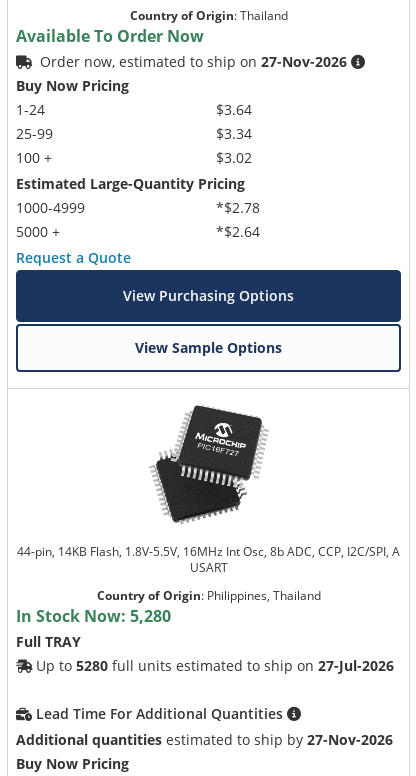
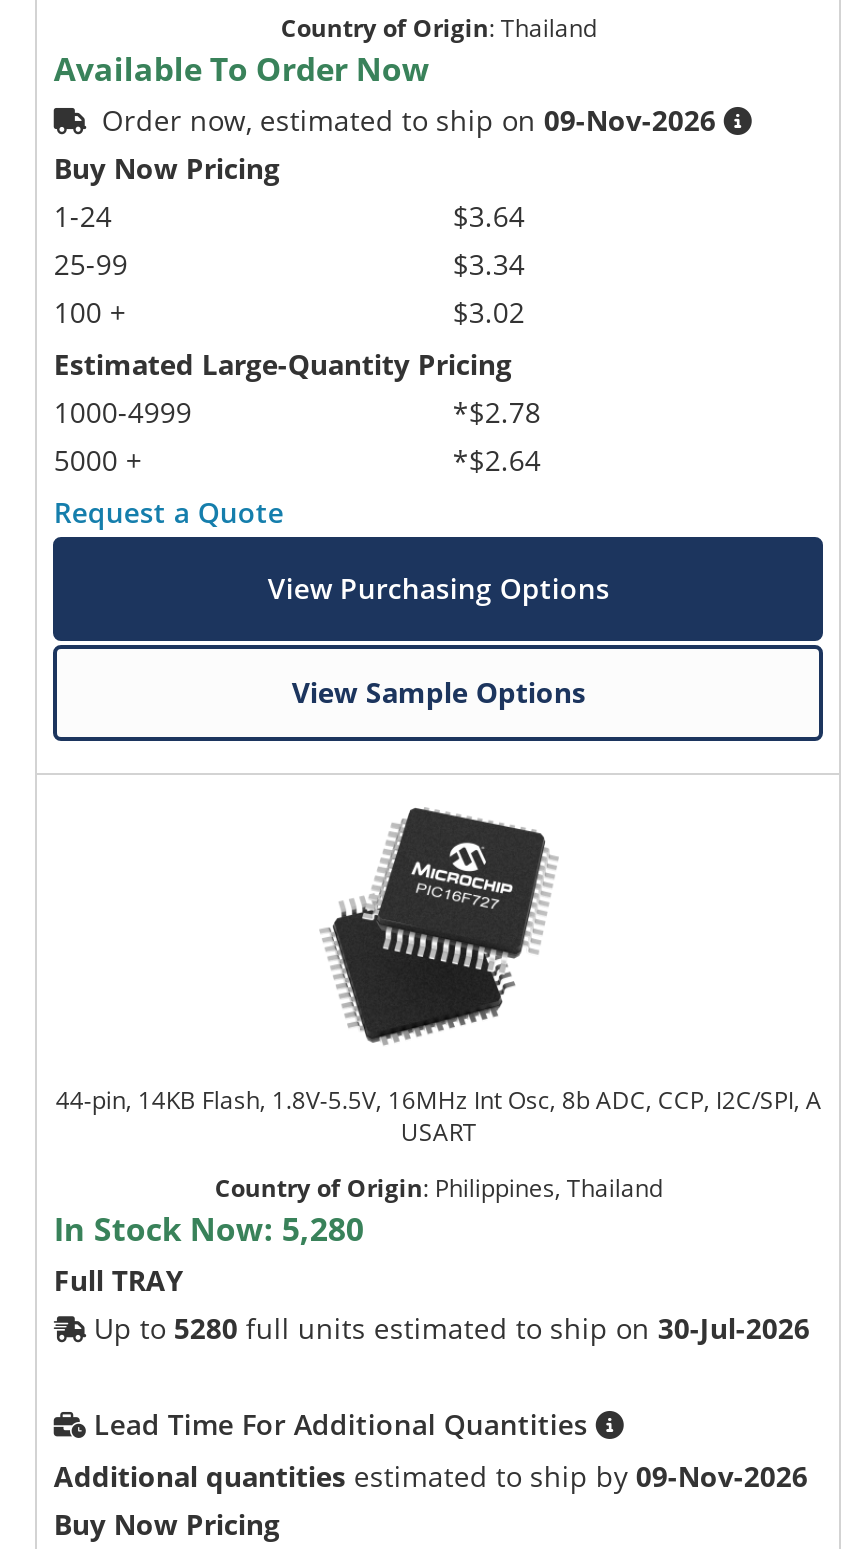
- Order now, estimated to ship on 27-Nov-2026
+ Order now, estimated to ship on 09-Nov-2026

- Up to 5280 full units estimated to ship on 27-Jul-2026
+ Up to 5280 full units estimated to ship on 30-Jul-2026

- Additional quantities estimated to ship by 27-Nov-2026
+ Additional quantities estimated to ship by 09-Nov-2026
